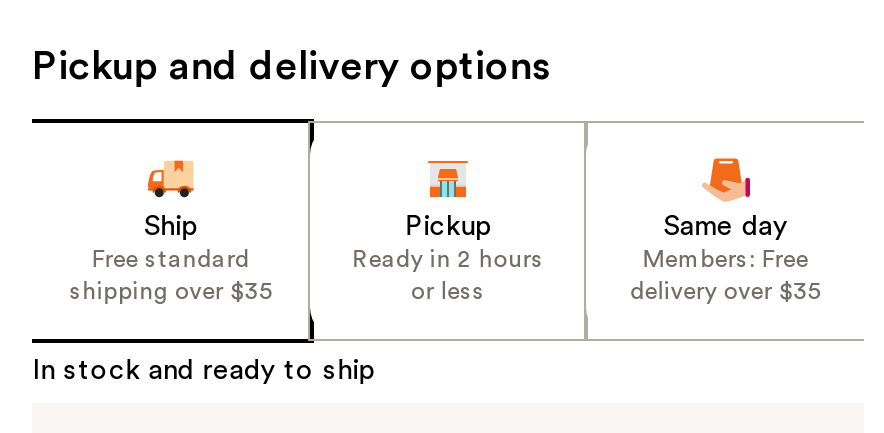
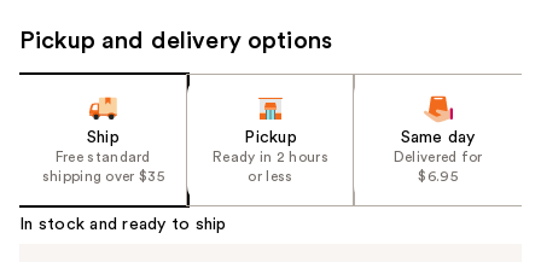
- Members: Free
- delivery over $35
+ Delivered for
+ $6.95
